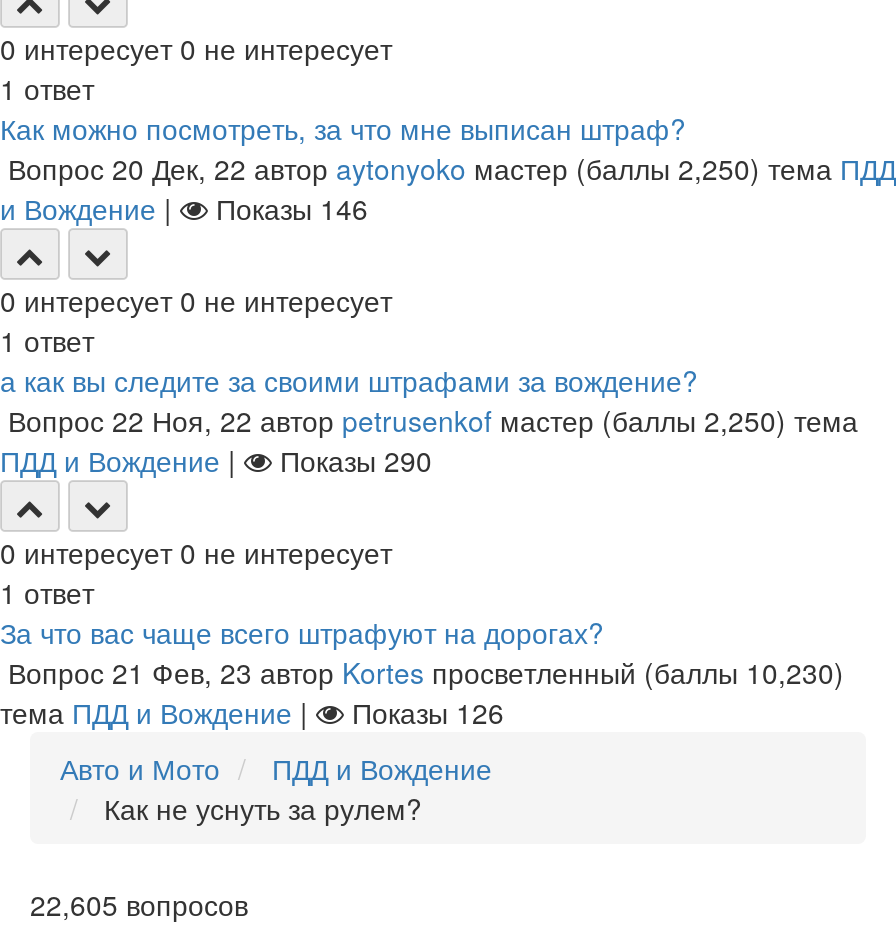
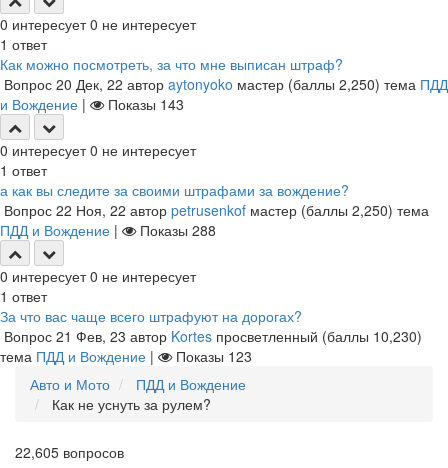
- Показы 146
+ Показы 143

- Показы 290
+ Показы 288

- Показы 126
+ Показы 123
